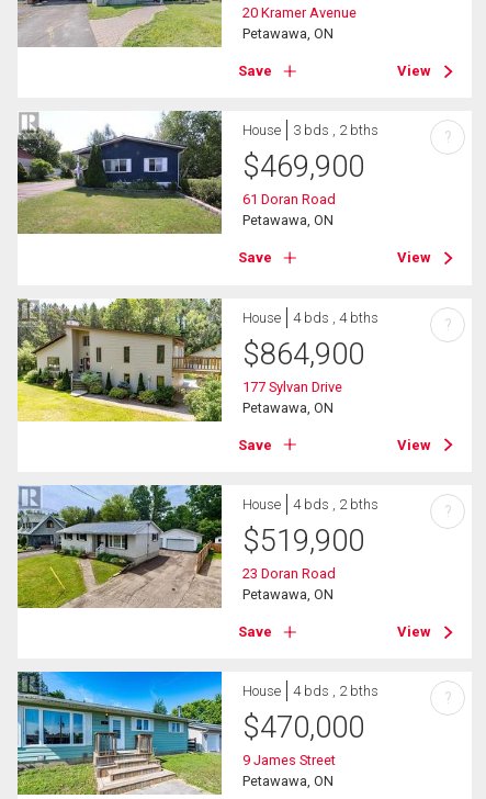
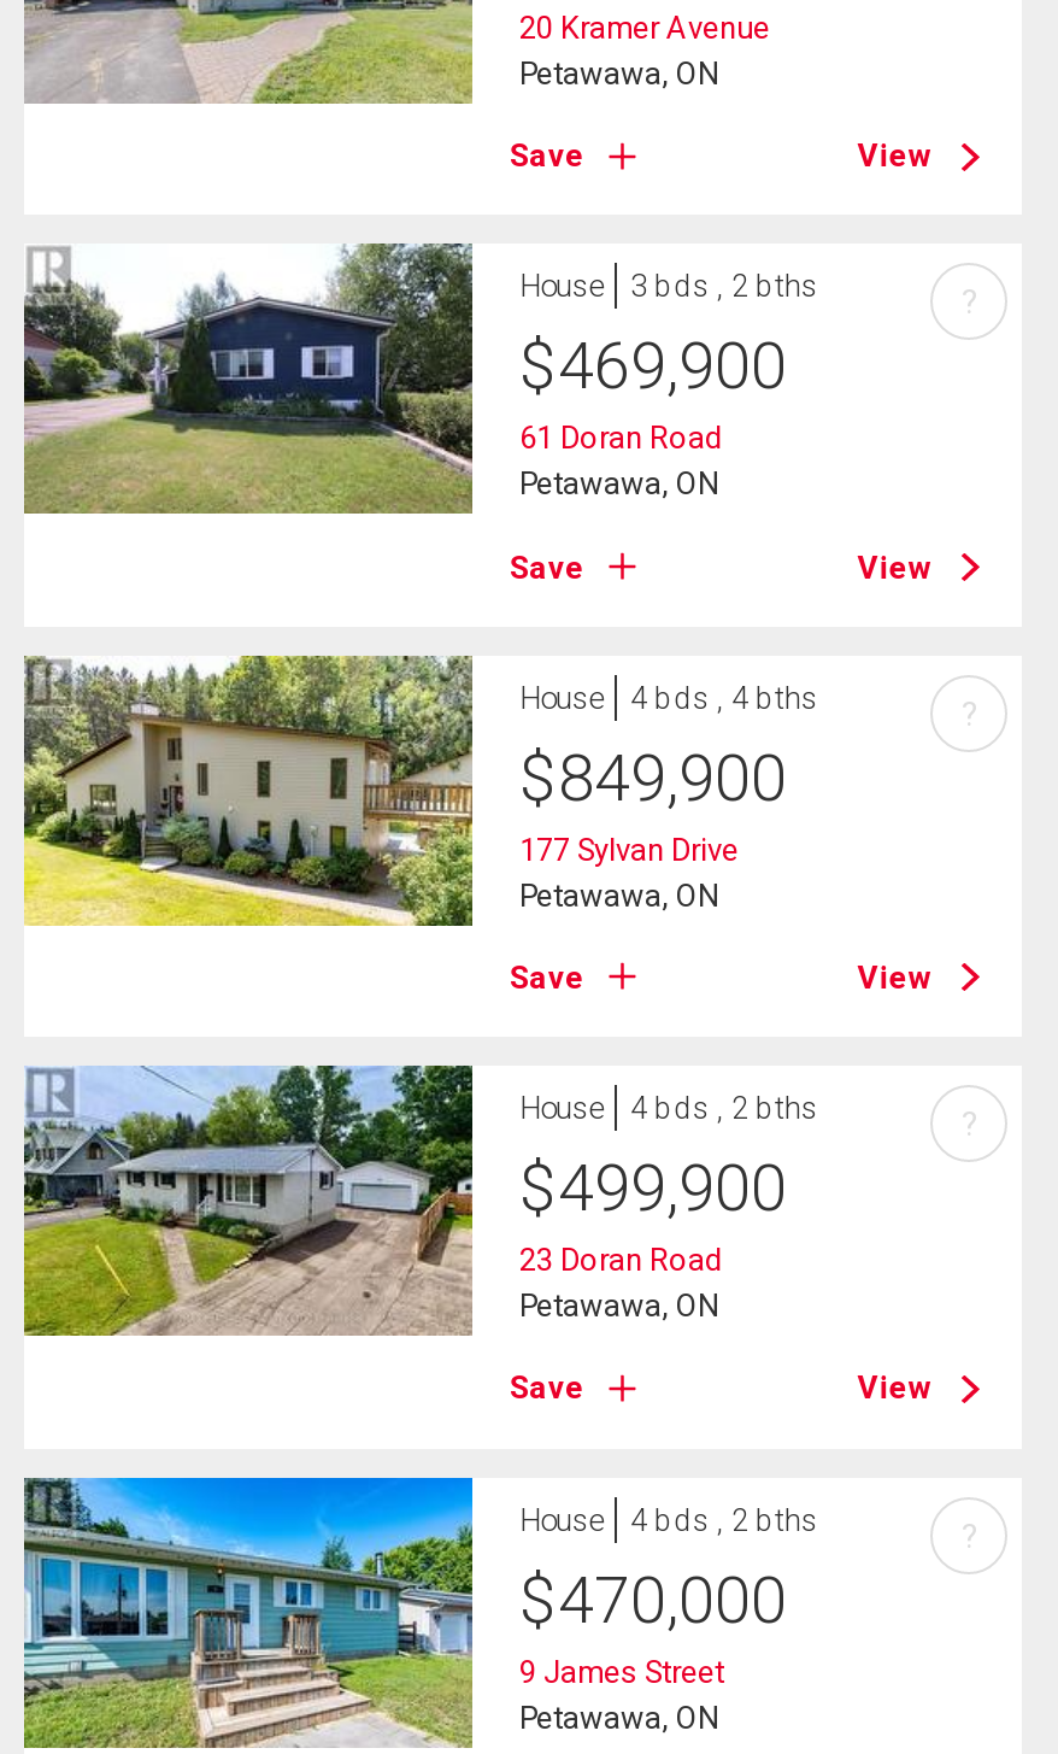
- $864,900
+ $849,900

- $519,900
+ $499,900
